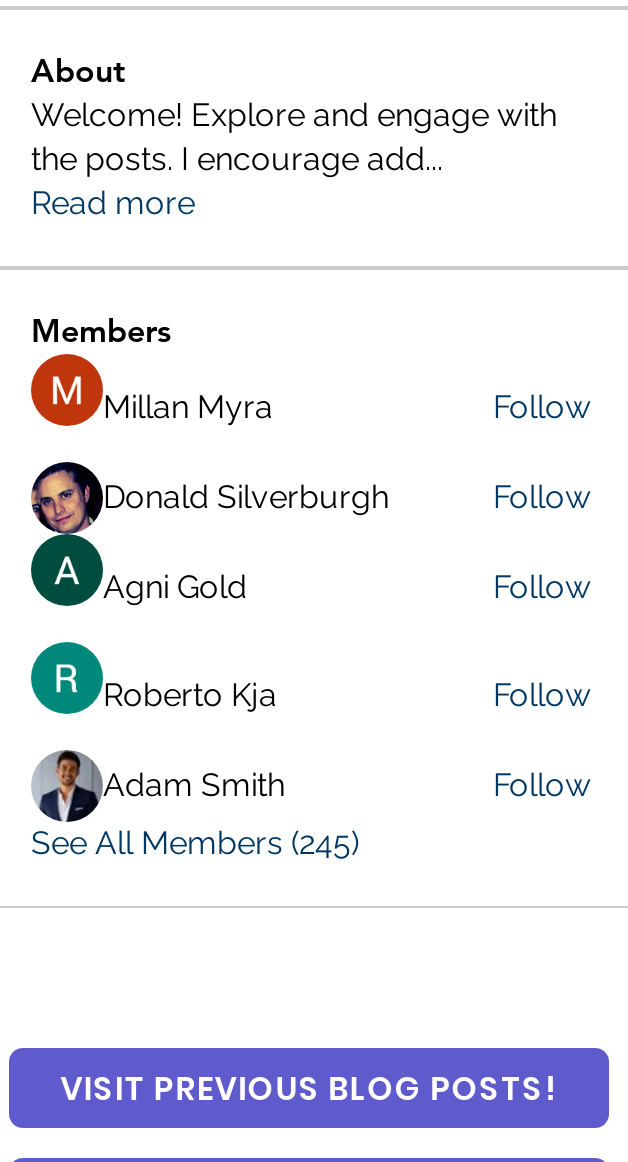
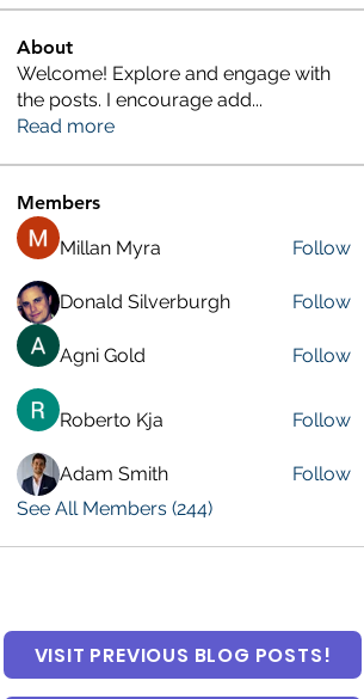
- See All Members (245)
+ See All Members (244)
